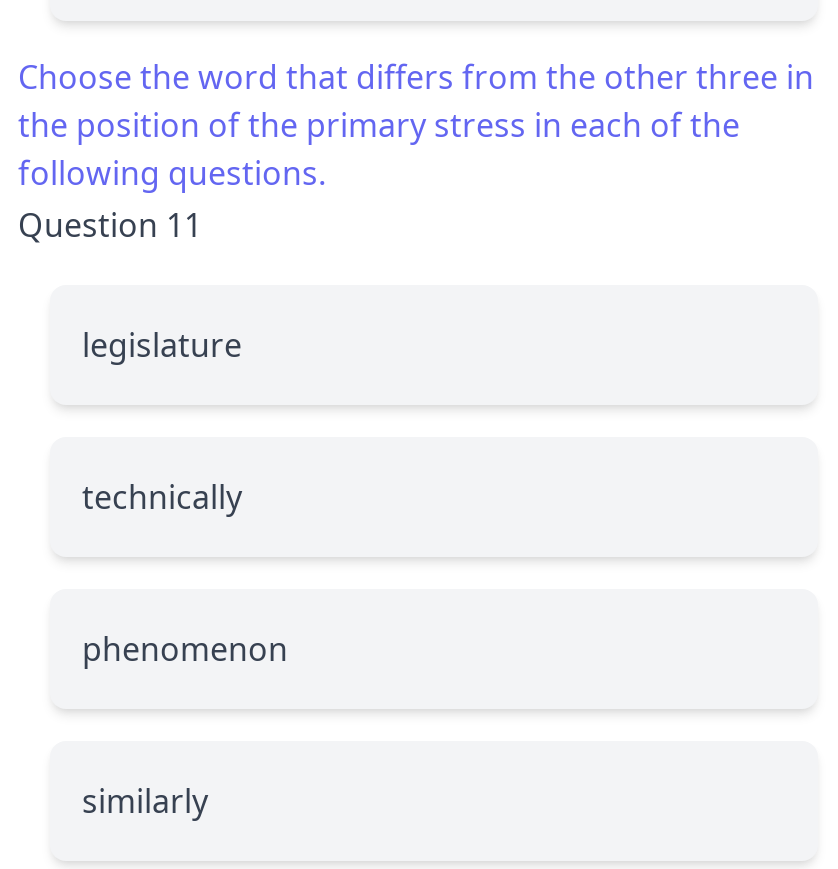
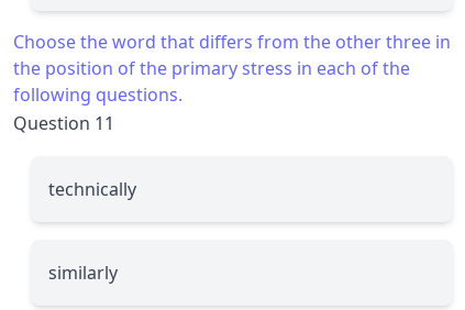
- legislature

- phenomenon
